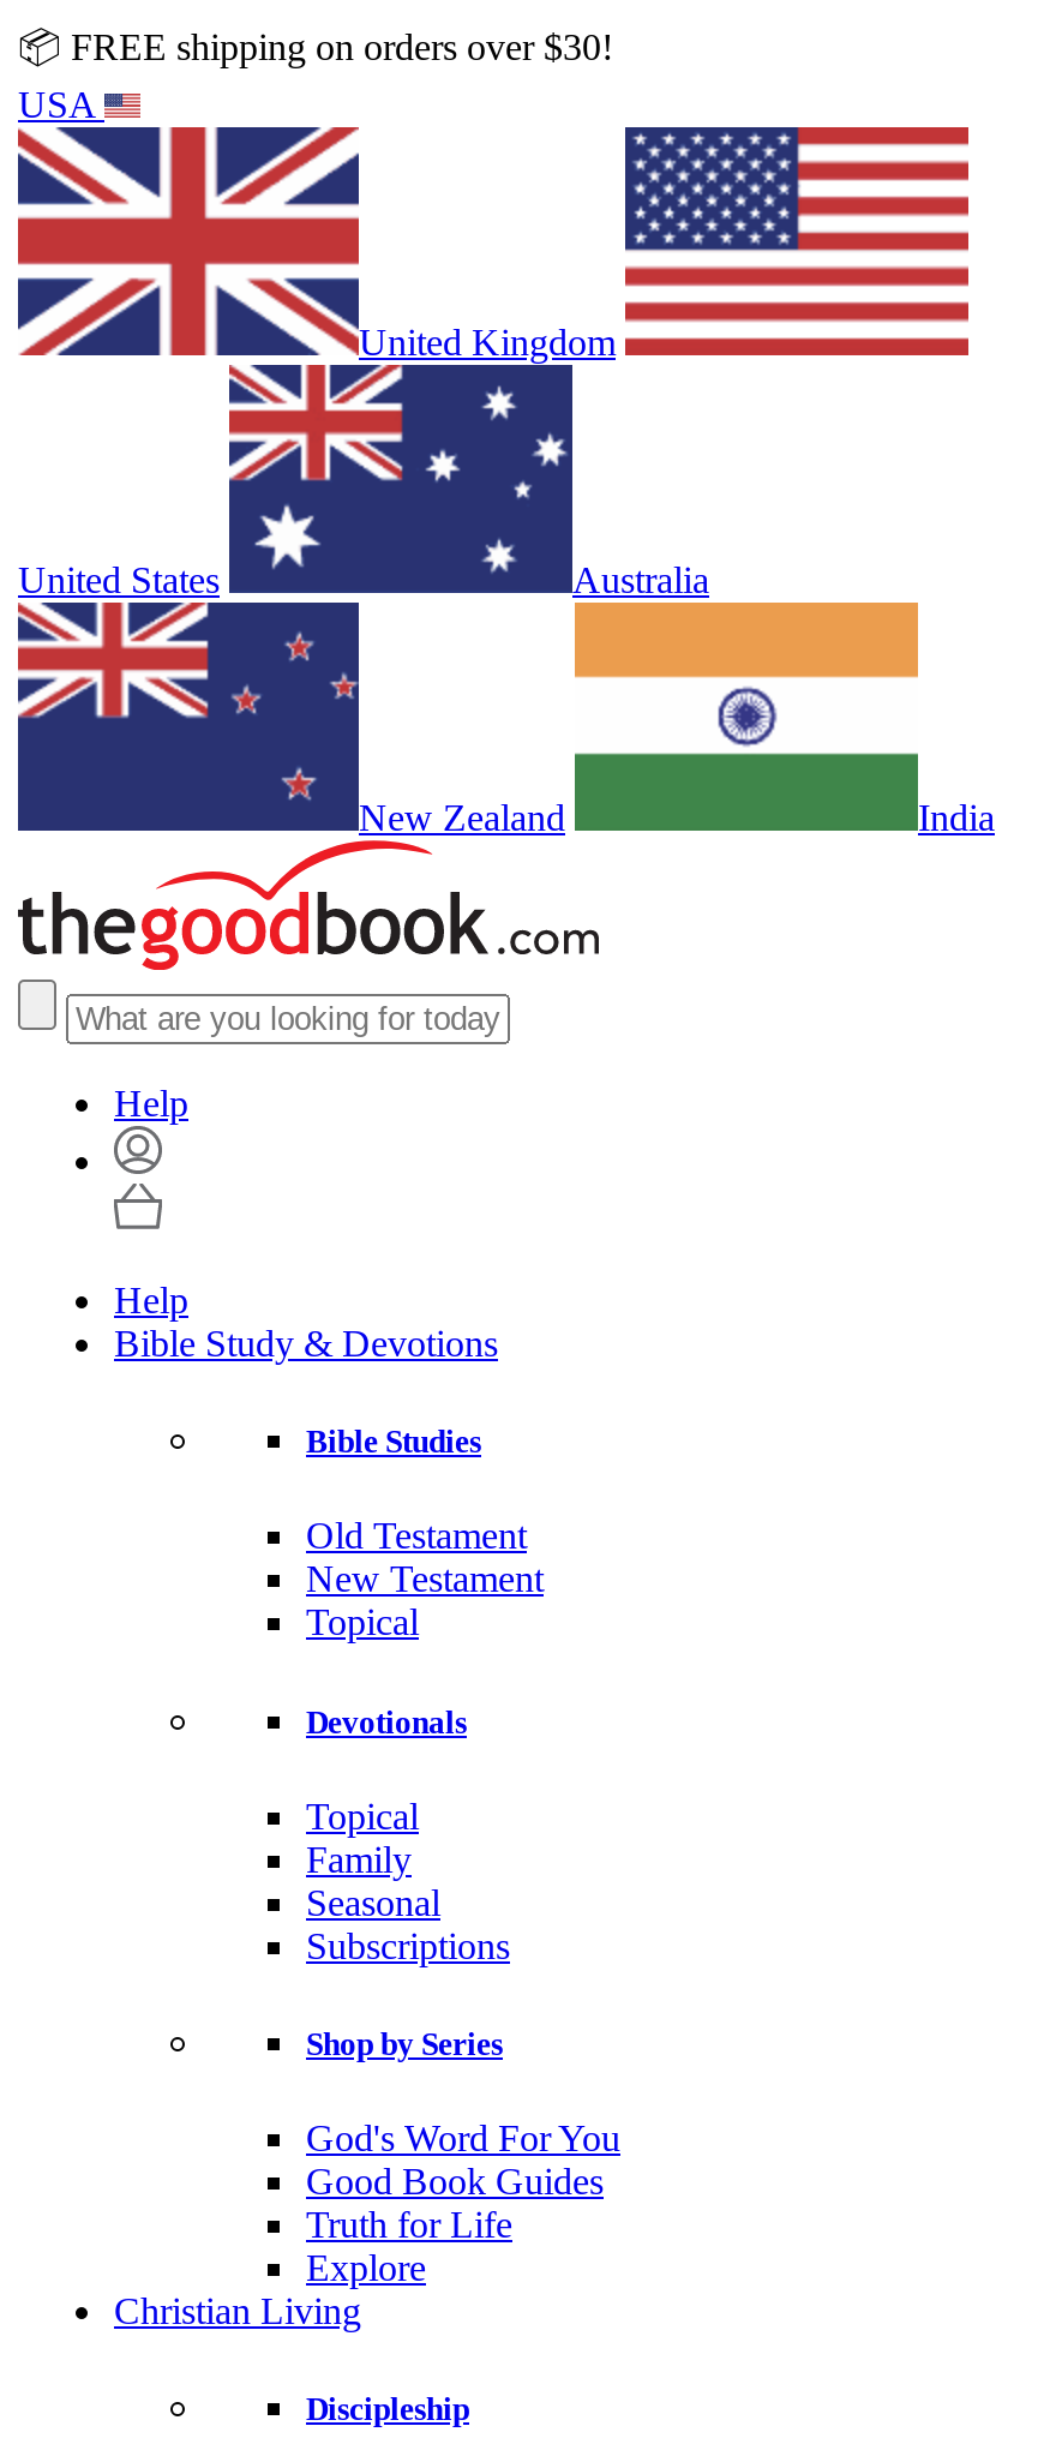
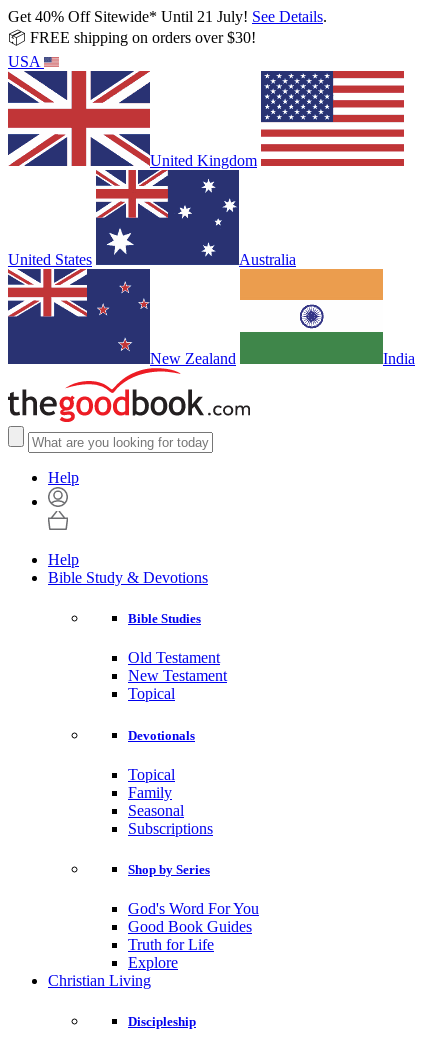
+ Get 40% Off Sitewide* Until 21 July! See Details.
